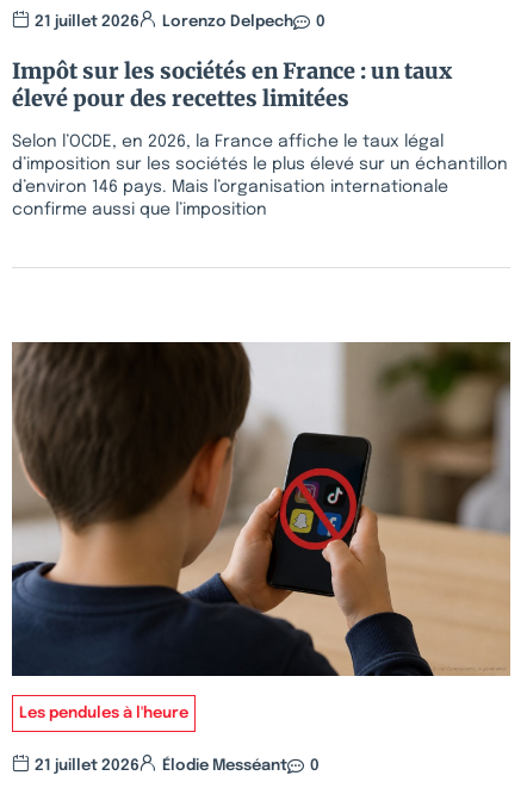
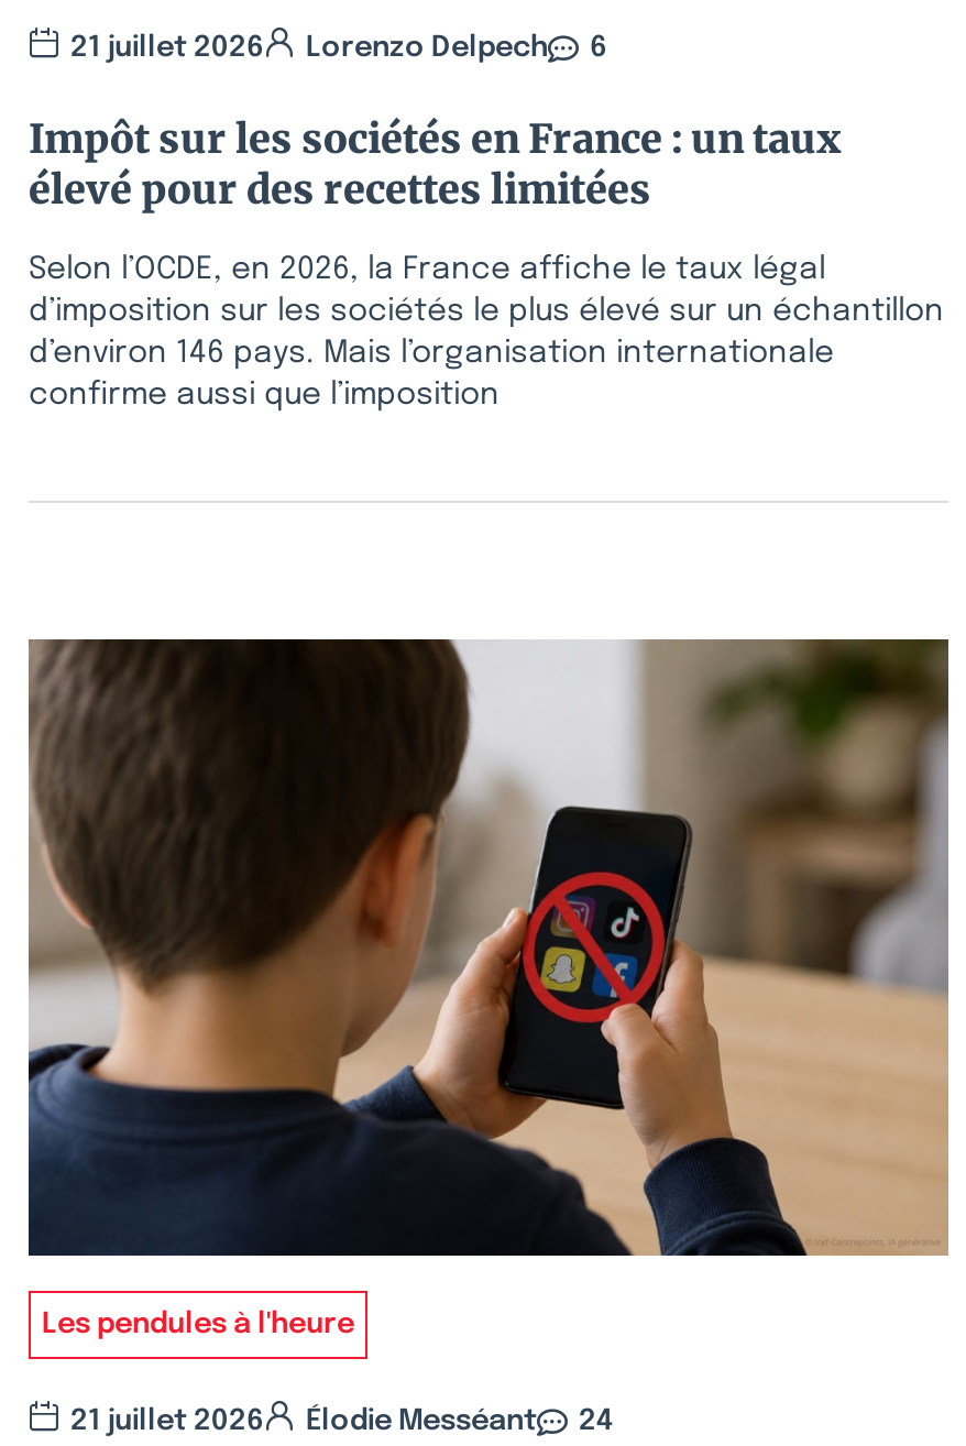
- 21 juillet 2026 Lorenzo Delpech 0
+ 21 juillet 2026 Lorenzo Delpech 6

- 21 juillet 2026 Élodie Messéant 0
+ 21 juillet 2026 Élodie Messéant 24
